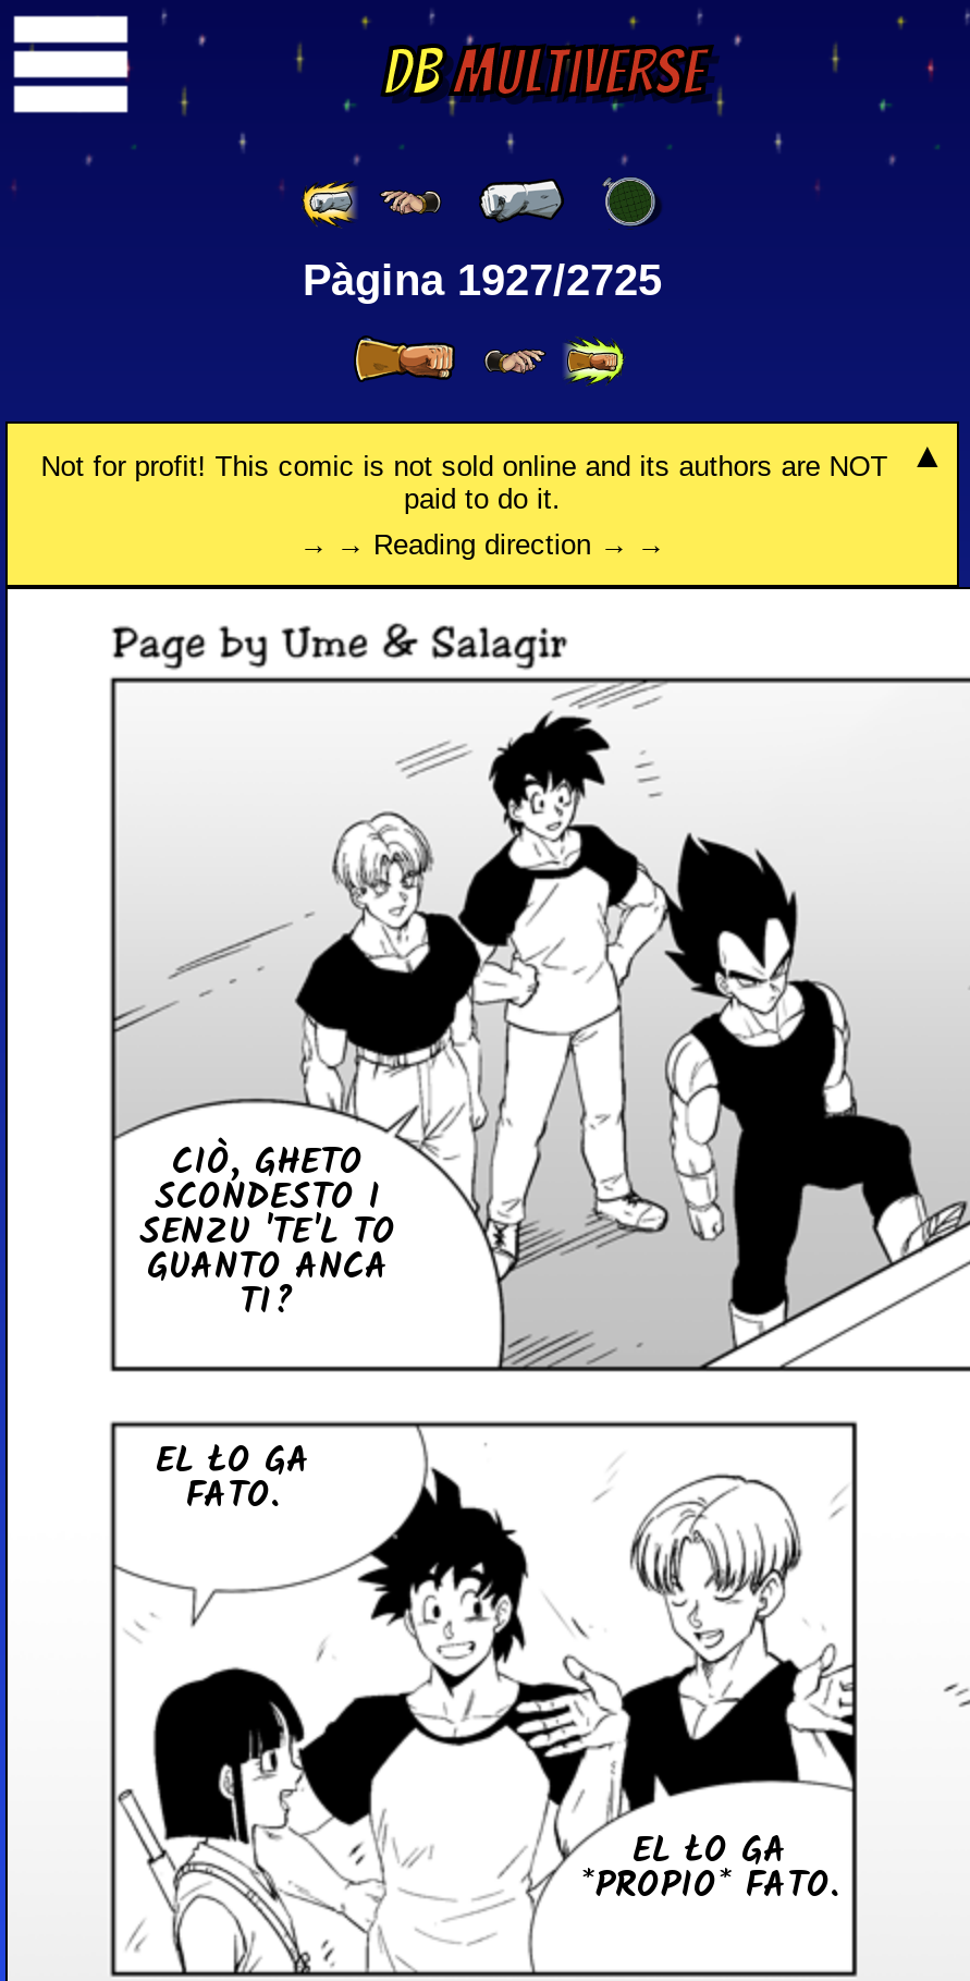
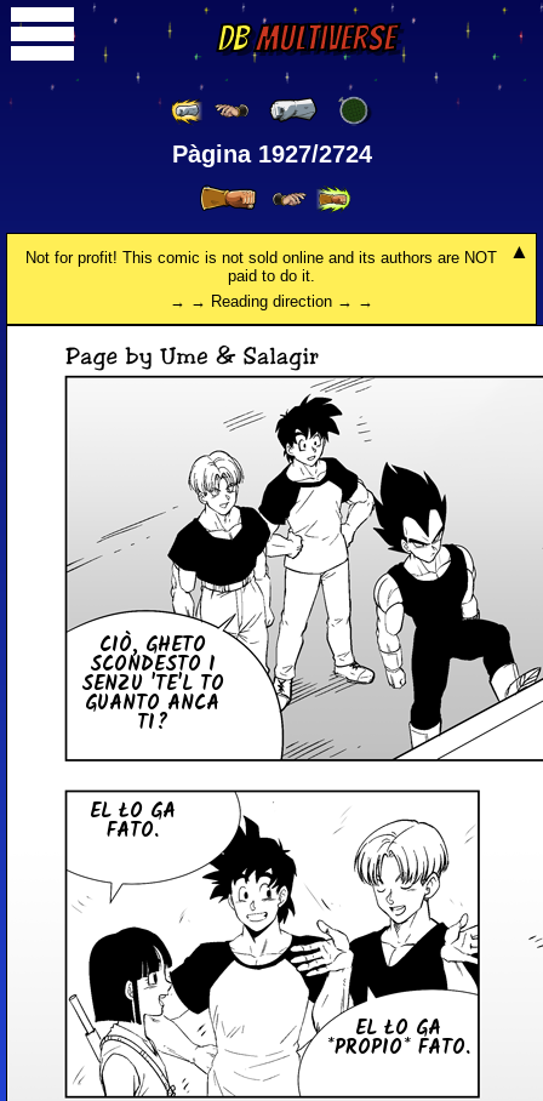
- Pàgina 1927/2725
+ Pàgina 1927/2724
